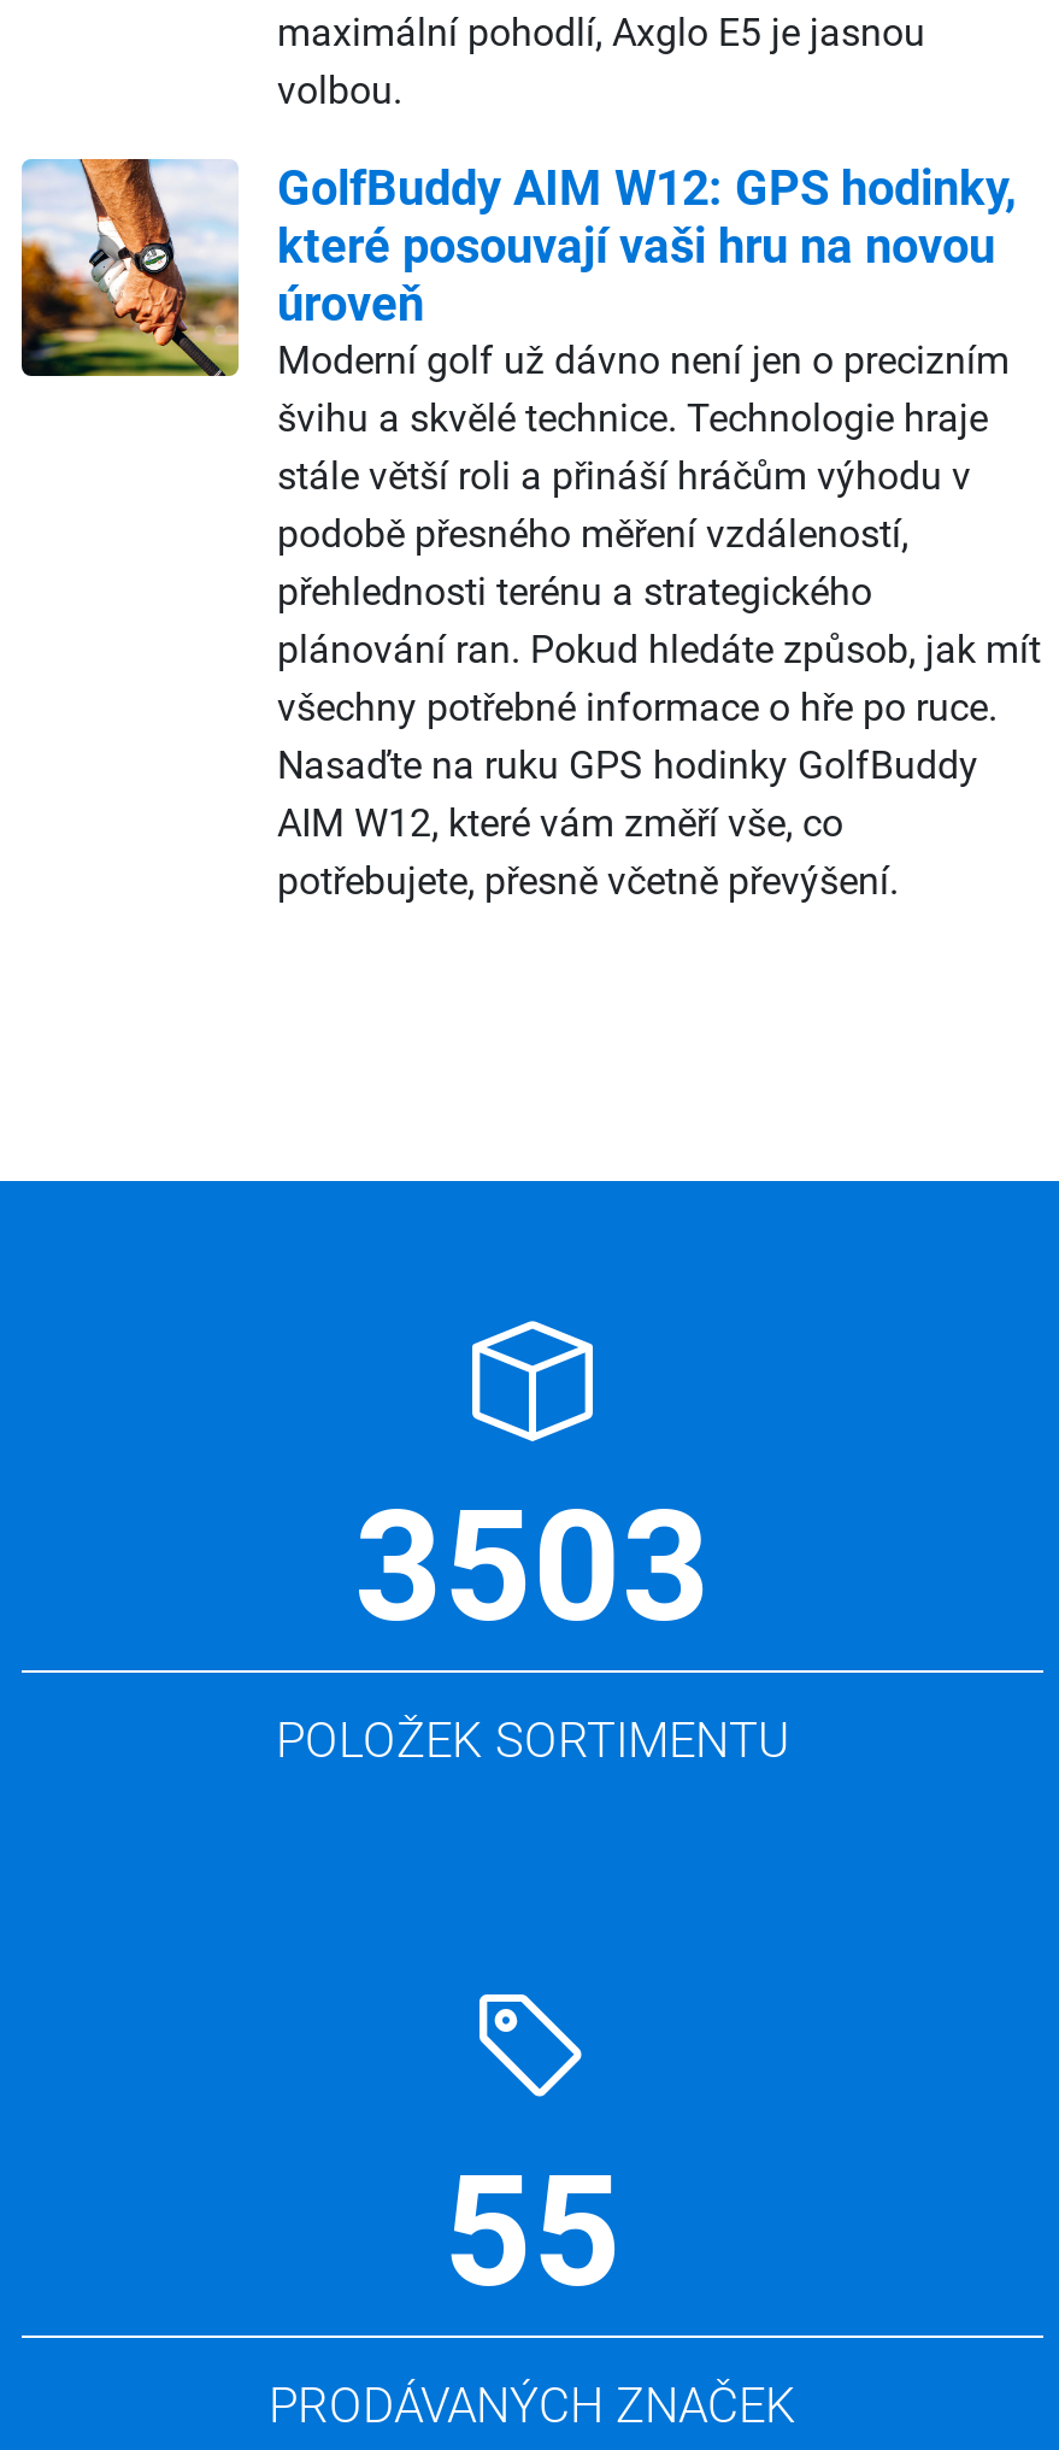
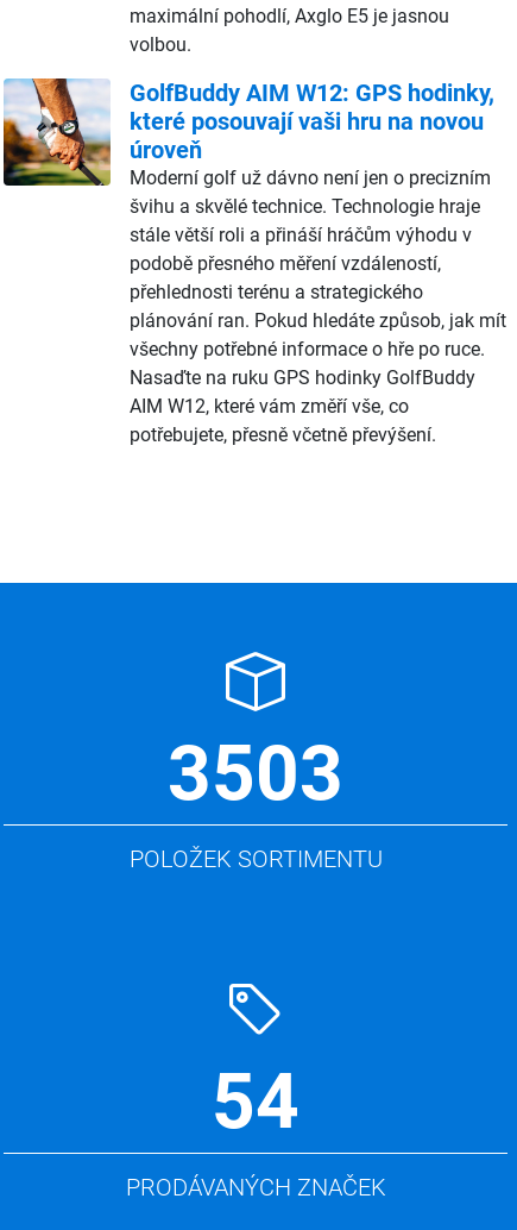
- 55
+ 54
